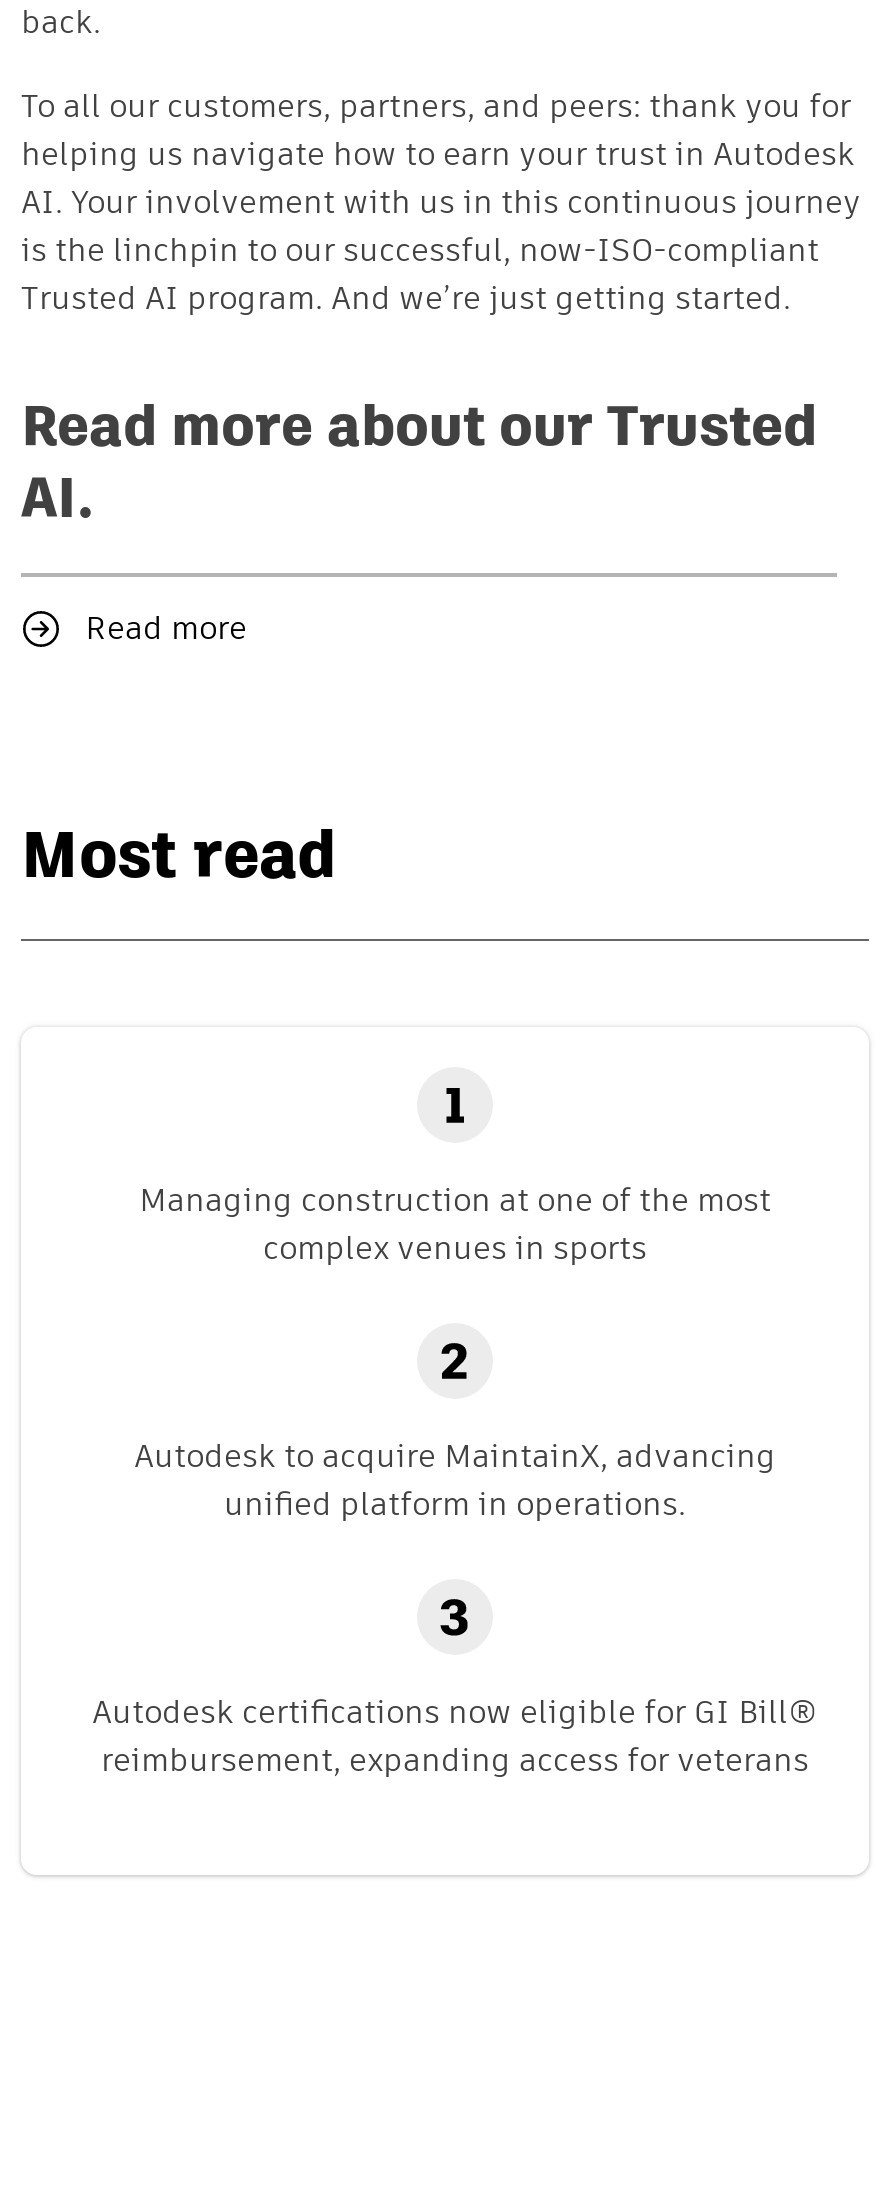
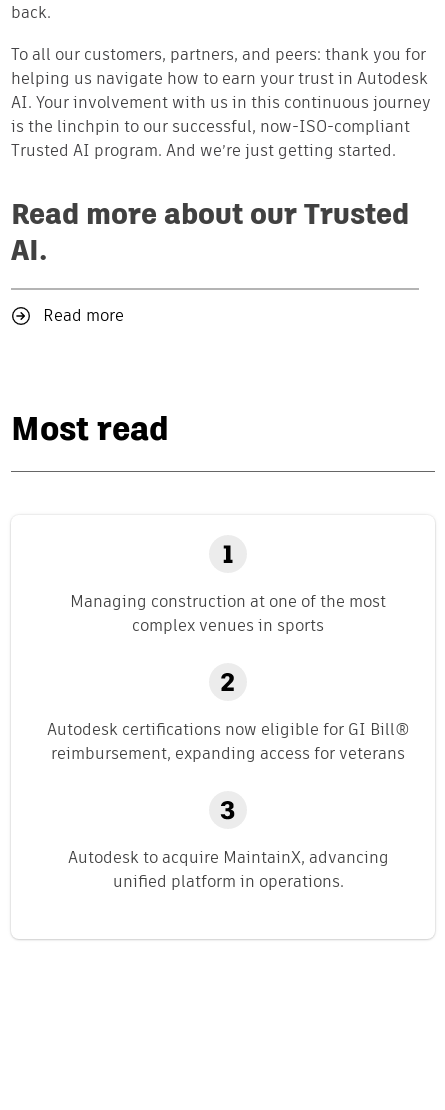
moved down: Autodesk to acquire MaintainX, advancing | unified platform in operations.

moved up: Autodesk certifications now eligible for GI Bill® | reimbursement, expanding access for veterans
